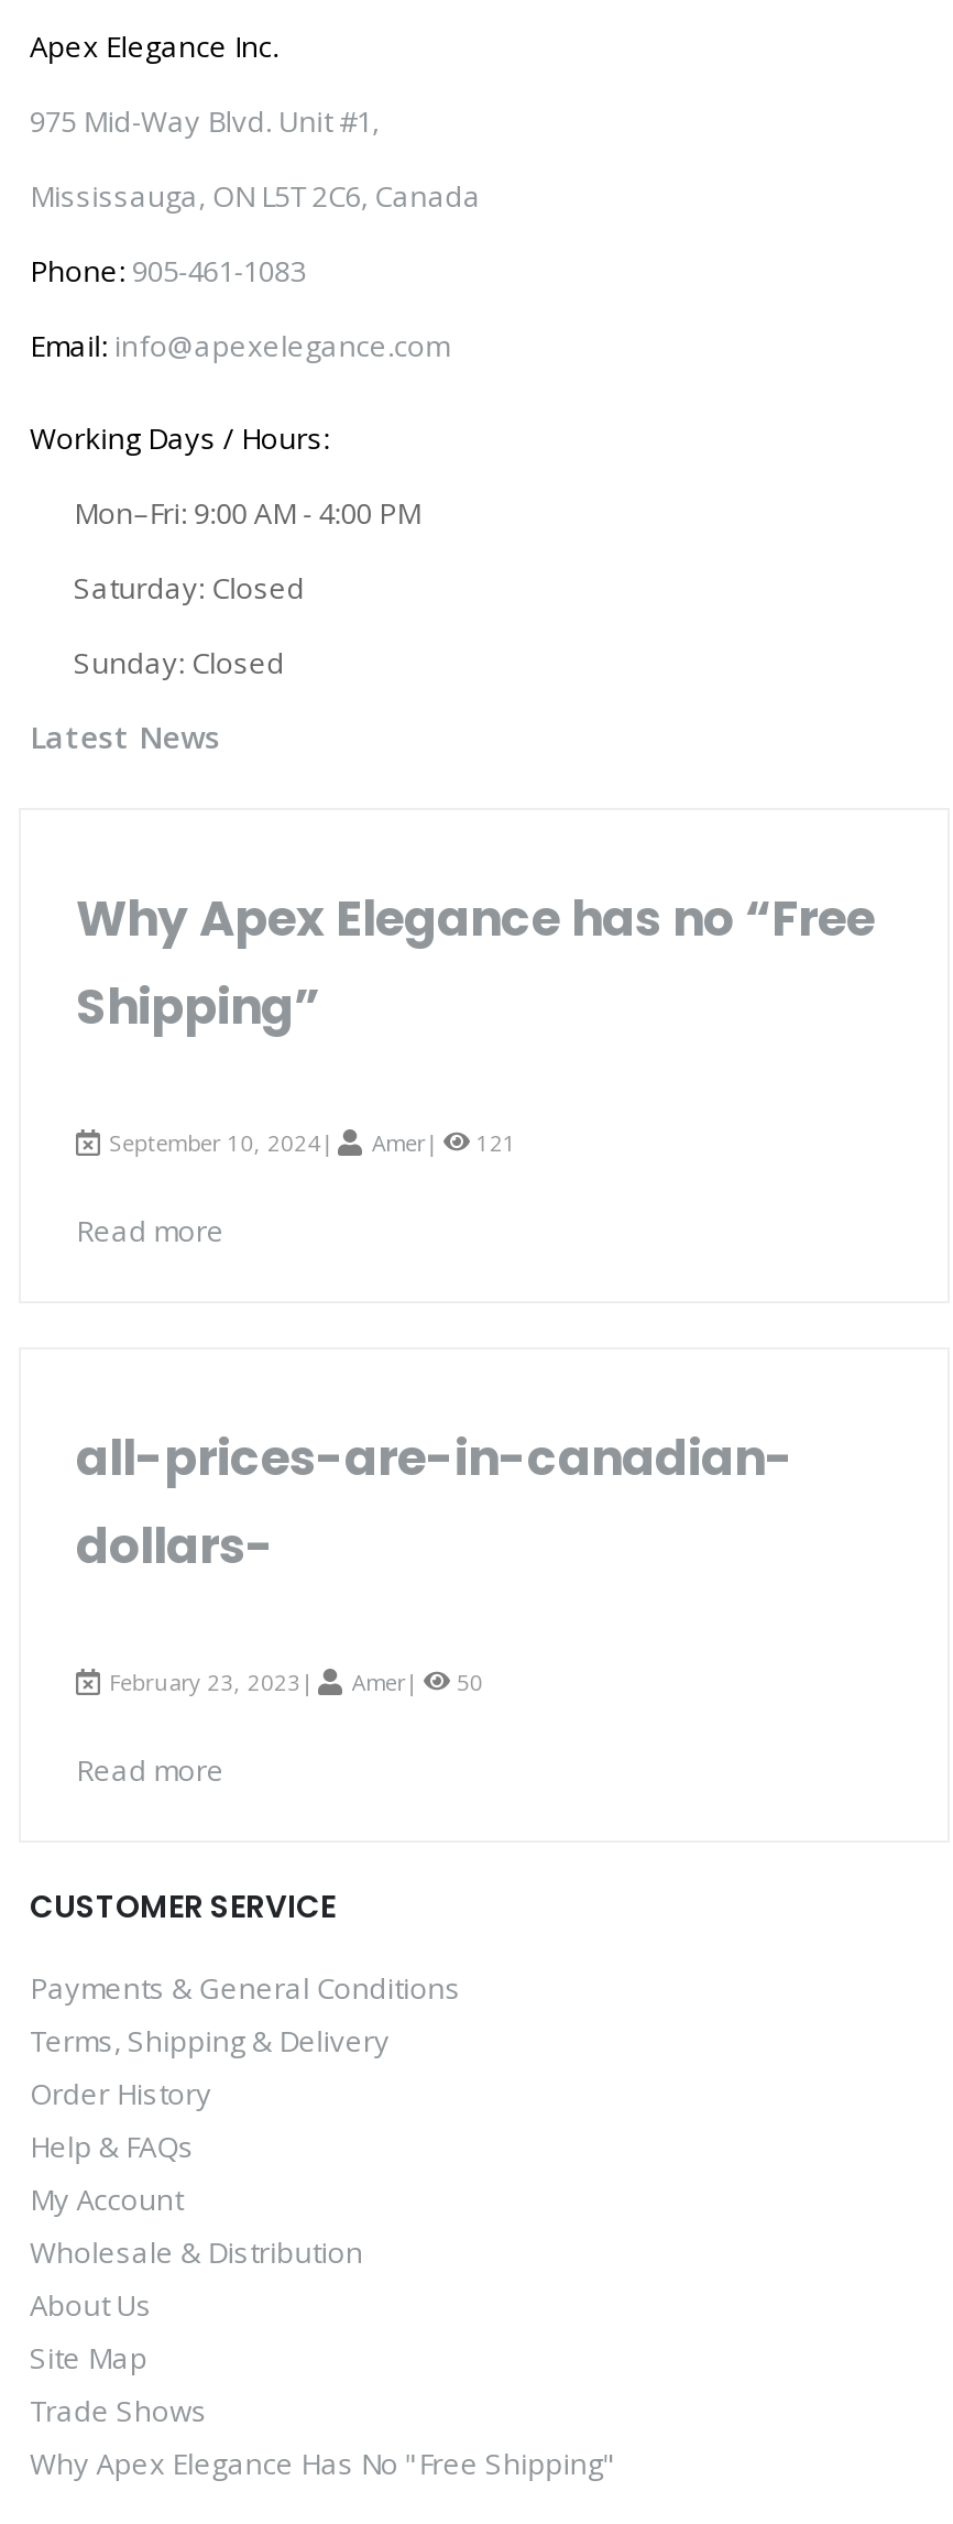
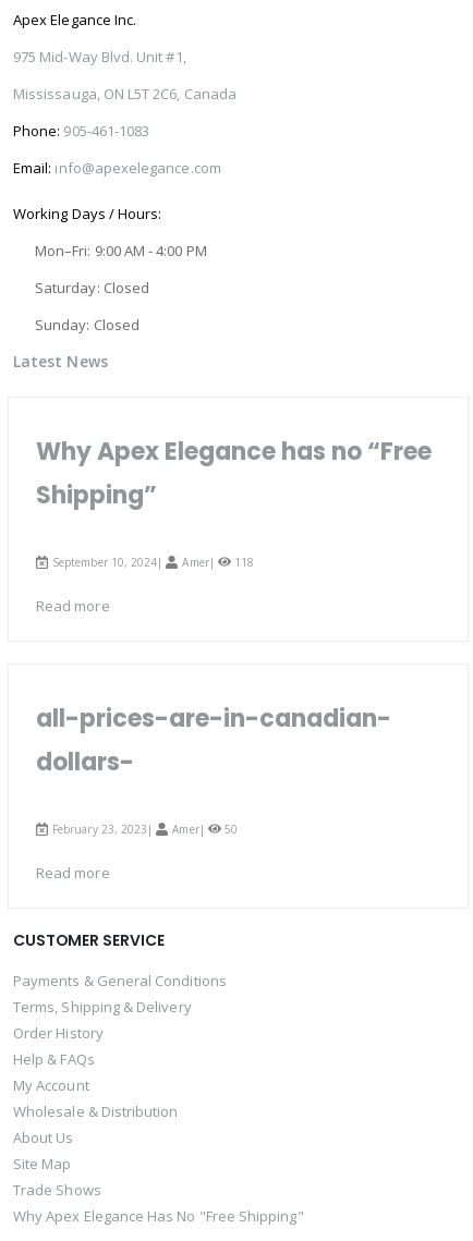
- 121
+ 118
